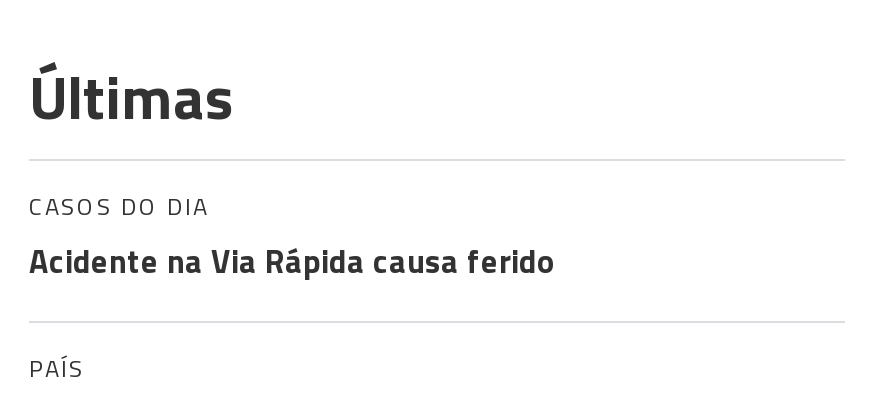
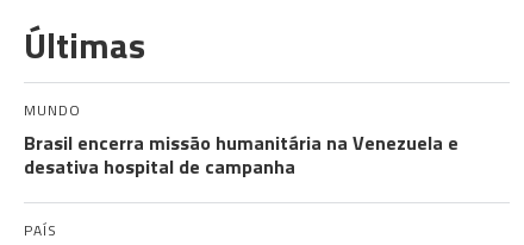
- CASOS DO DIA
- Acidente na Via Rápida causa ferido
+ MUNDO
+ Brasil encerra missão humanitária na Venezuela e
+ desativa hospital de campanha
